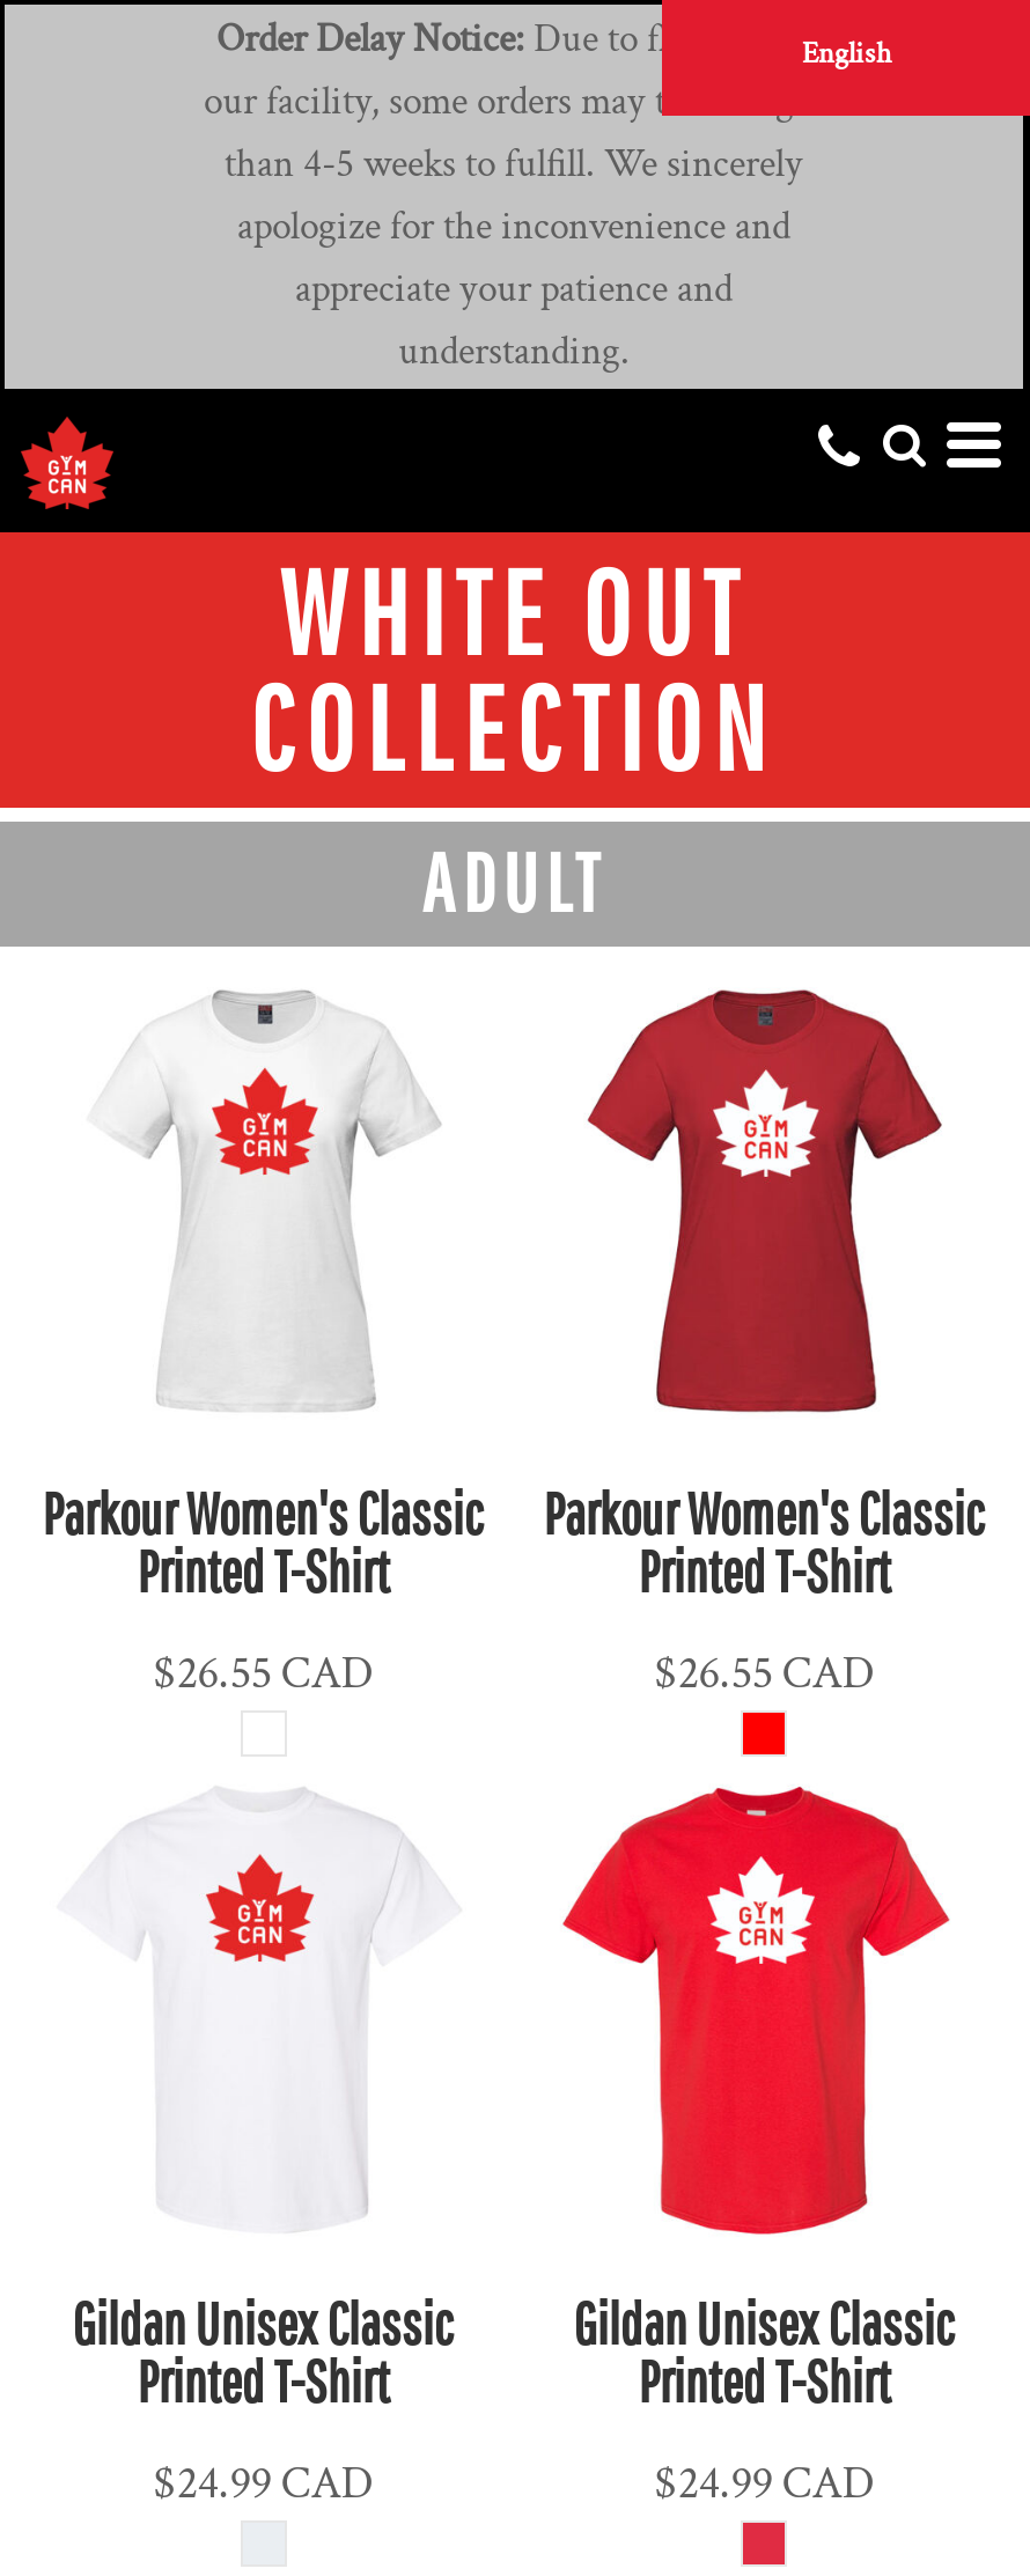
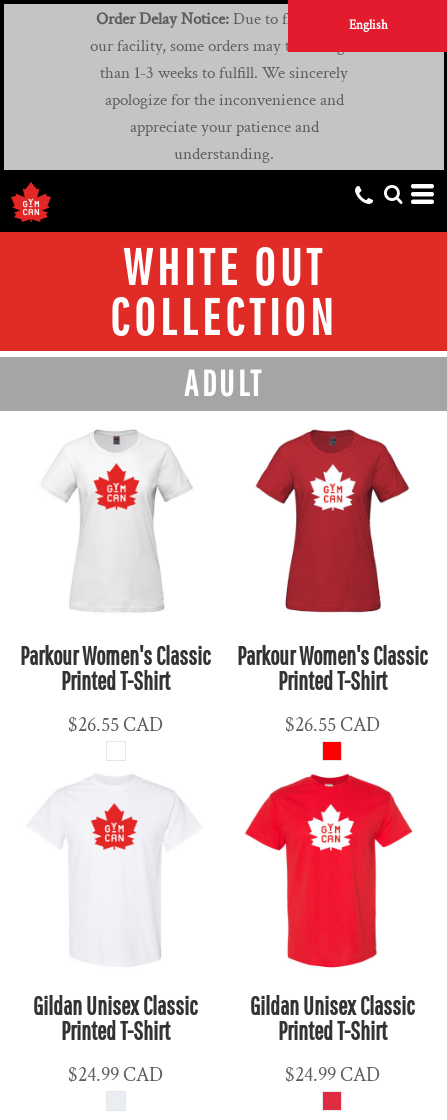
- than 4-5 weeks to fulfill. We sincerely
+ than 1-3 weeks to fulfill. We sincerely
